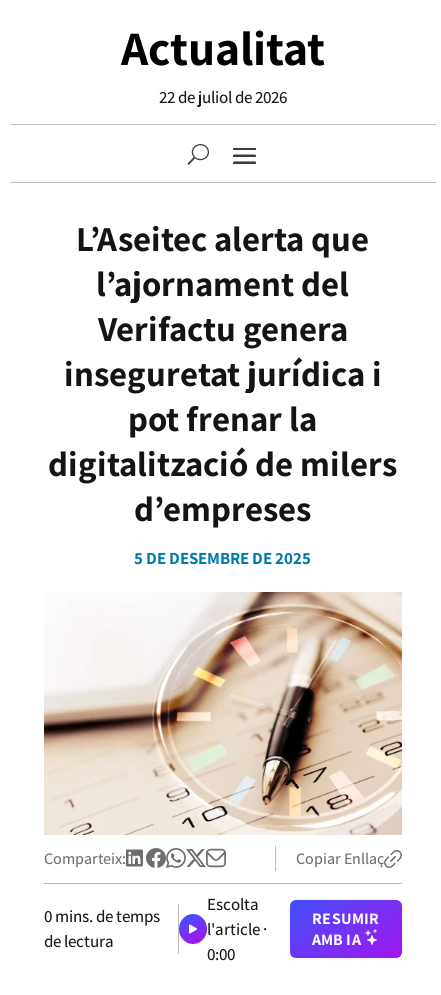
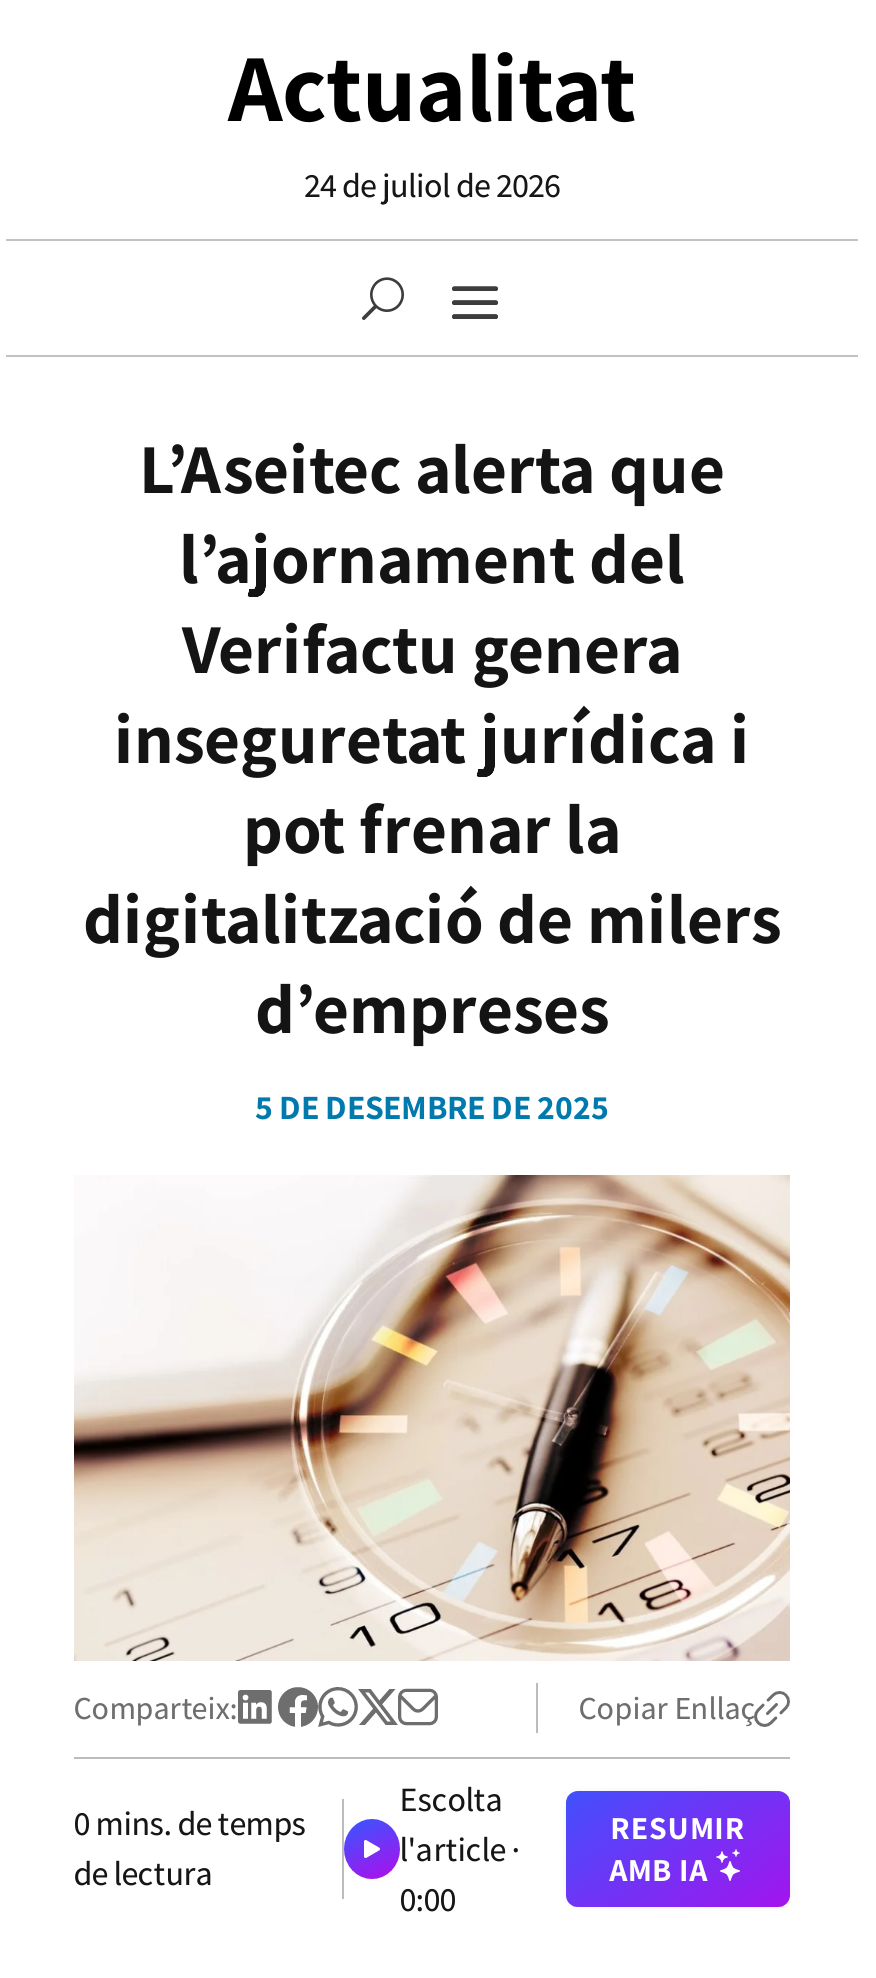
- 22 de juliol de 2026
+ 24 de juliol de 2026
